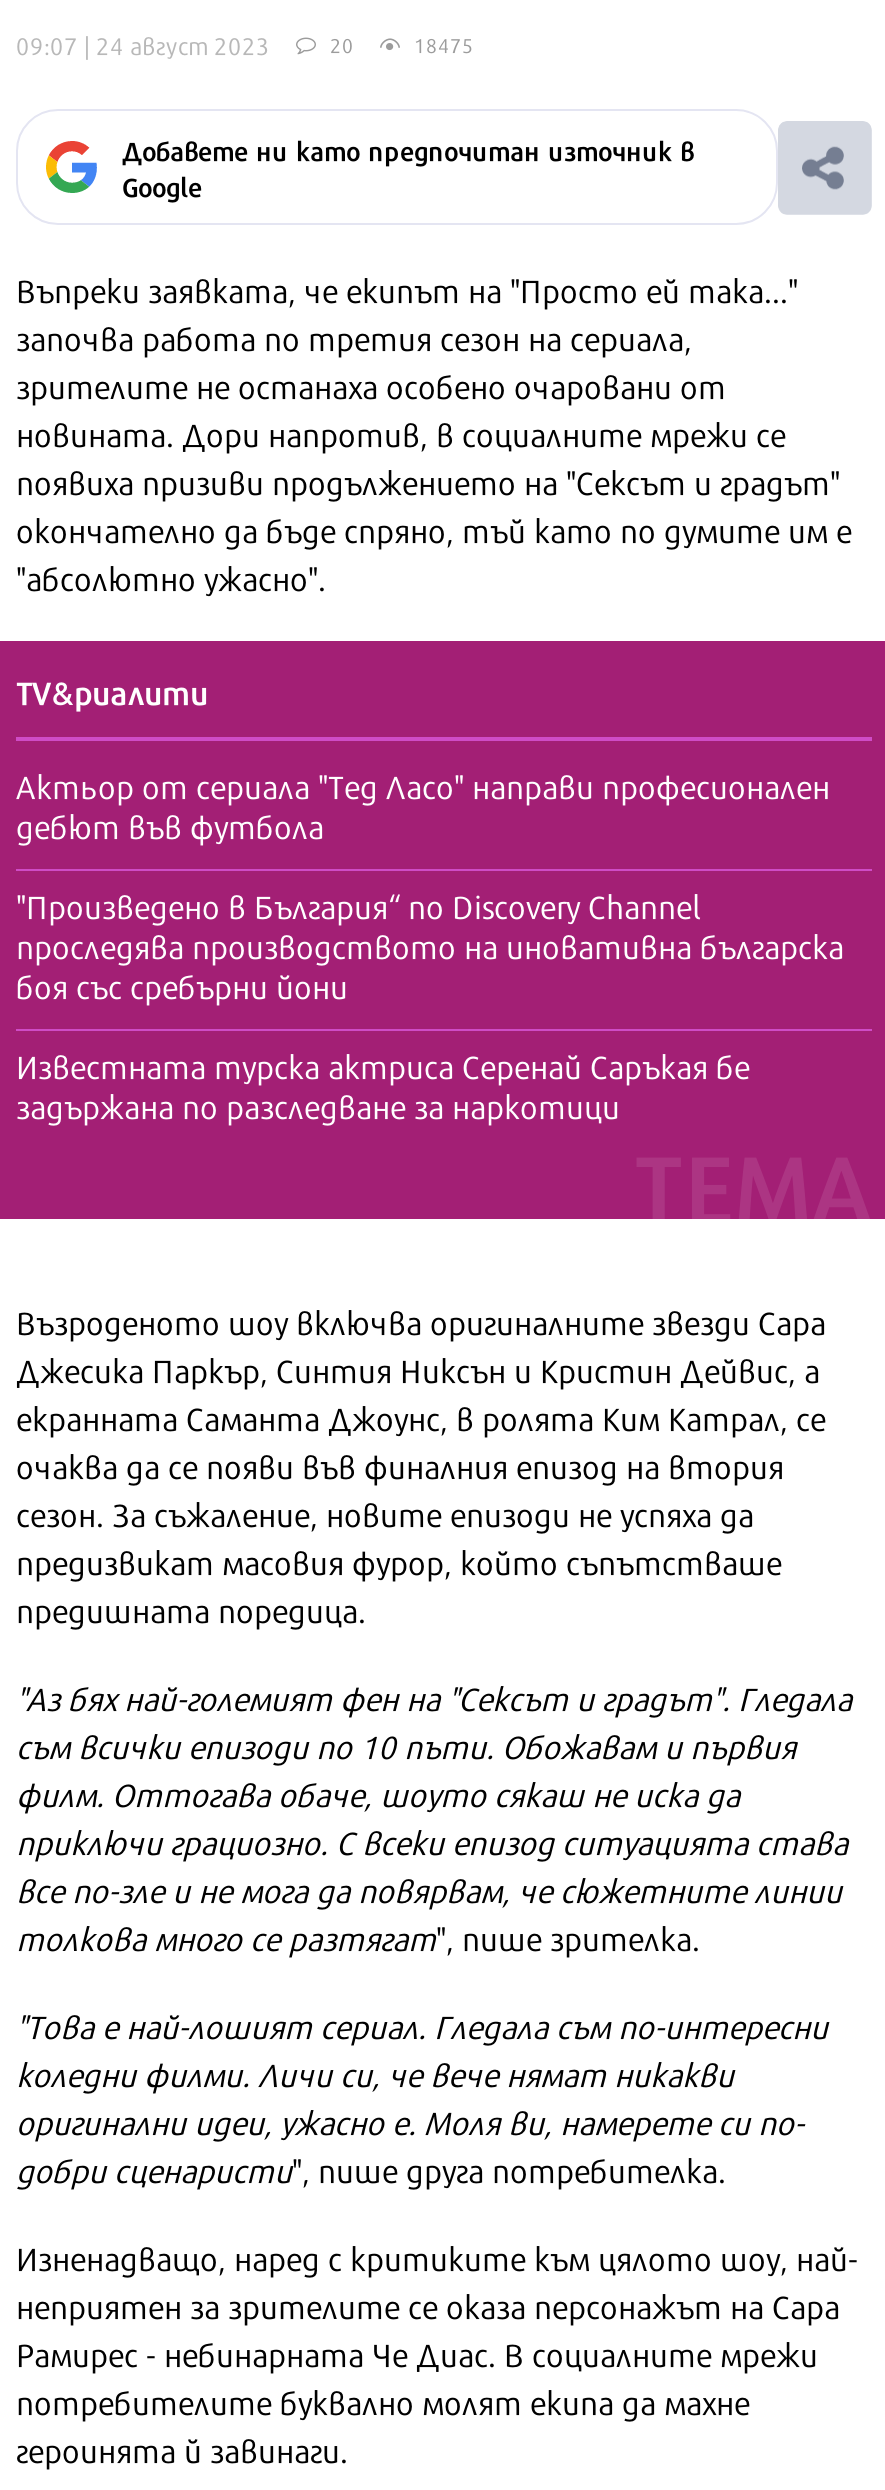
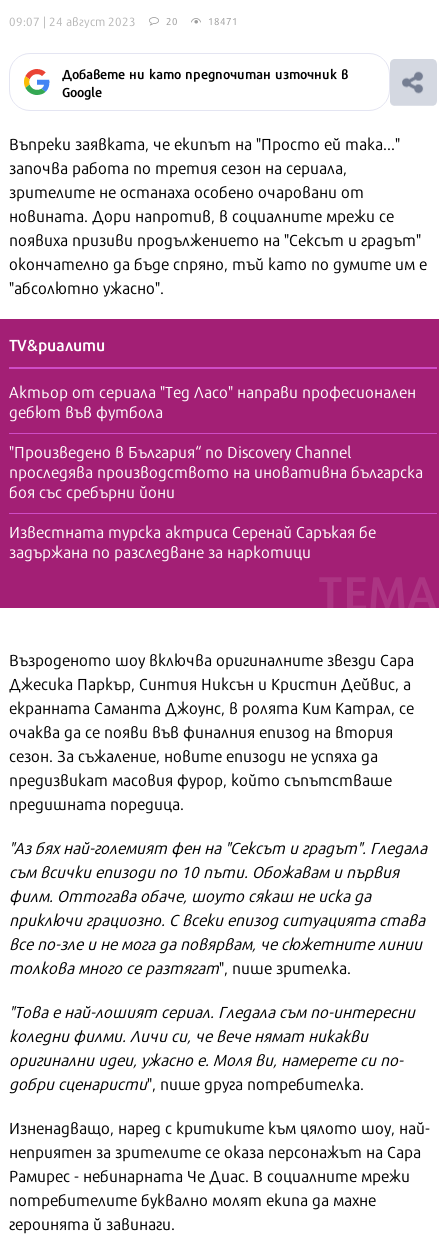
- 18475
+ 18471
